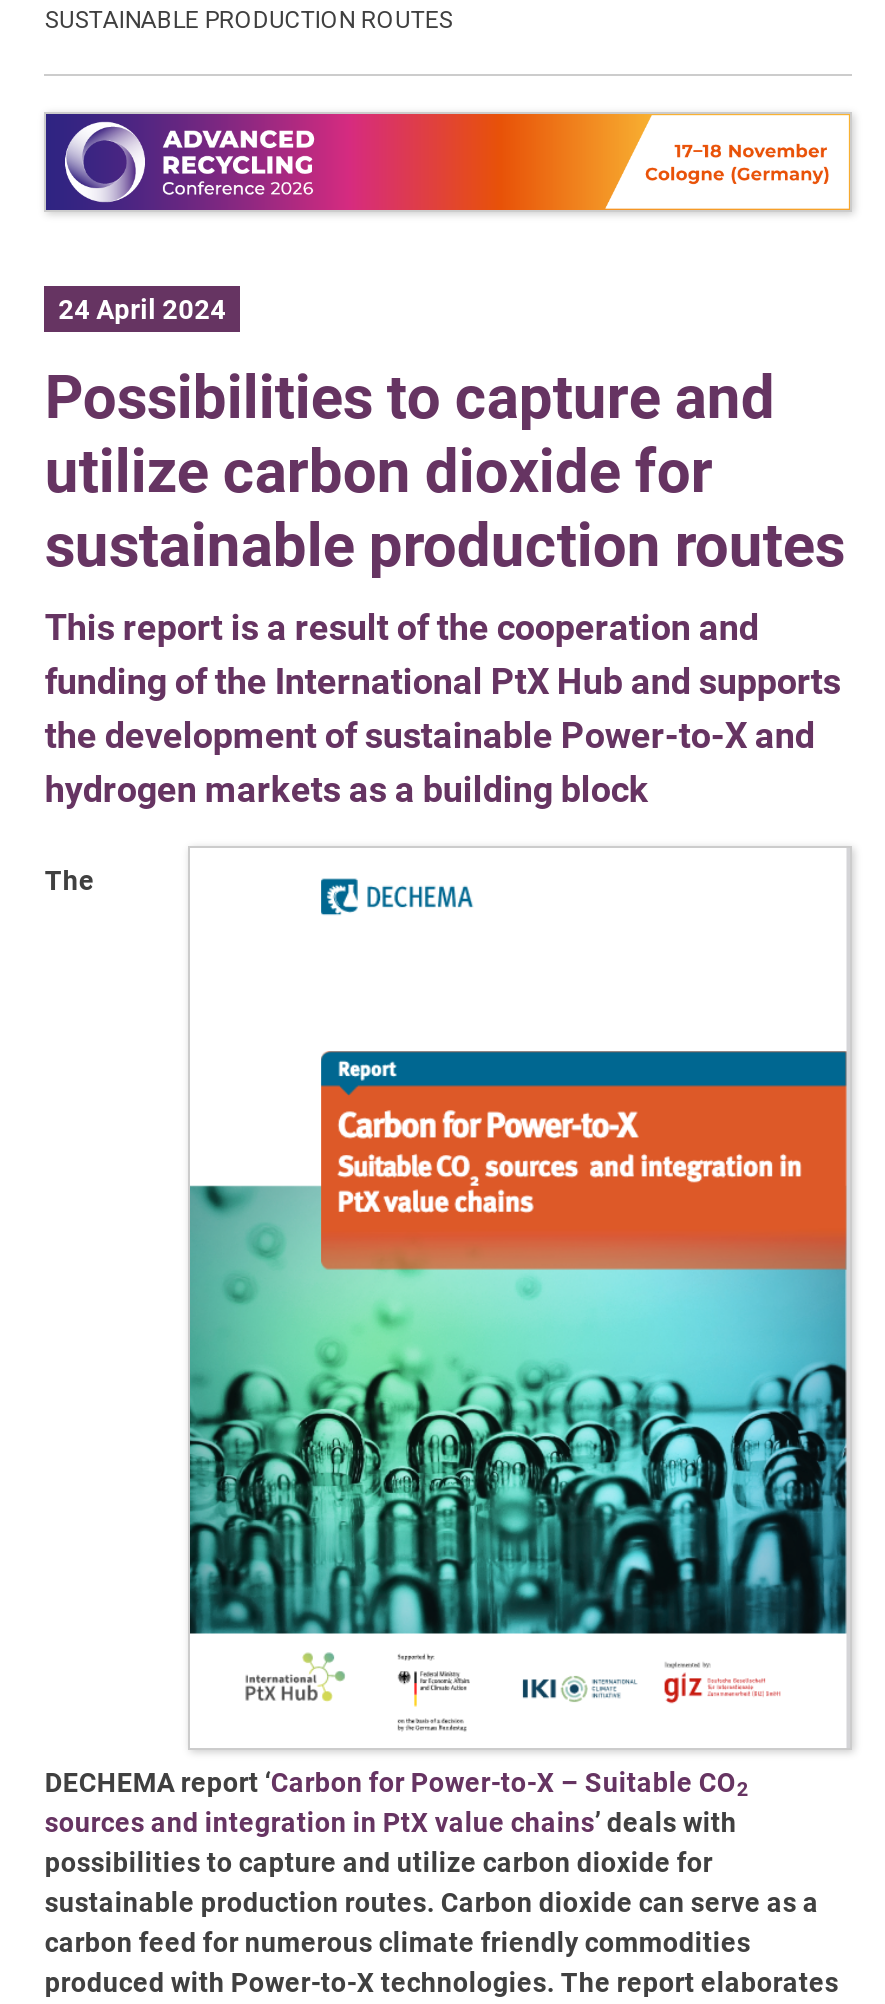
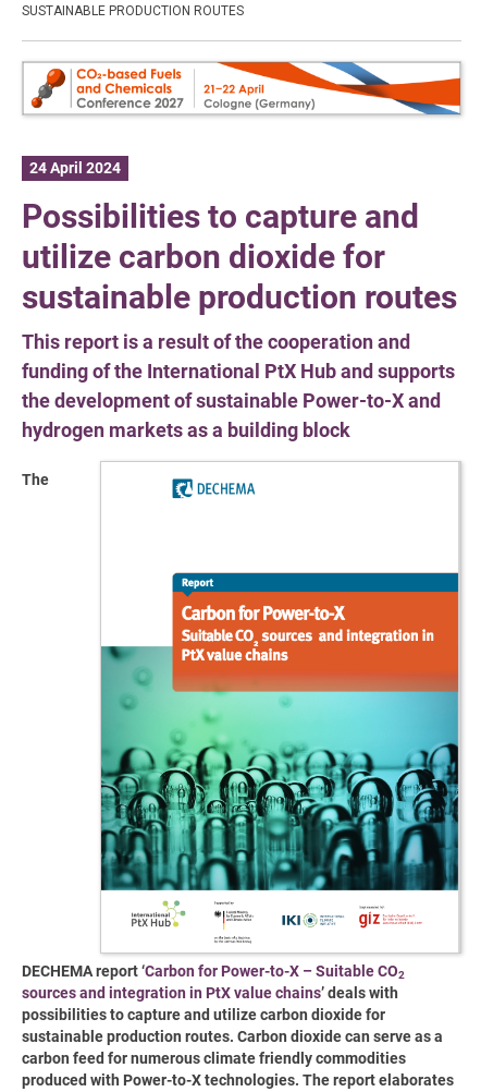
- [image]
+ [image]
